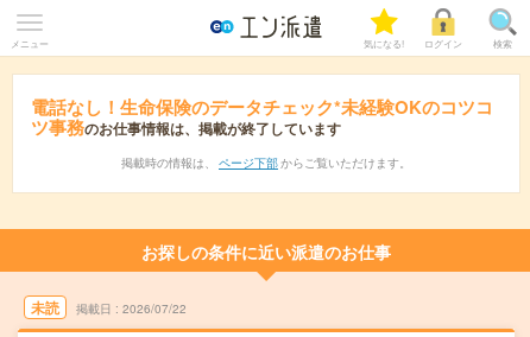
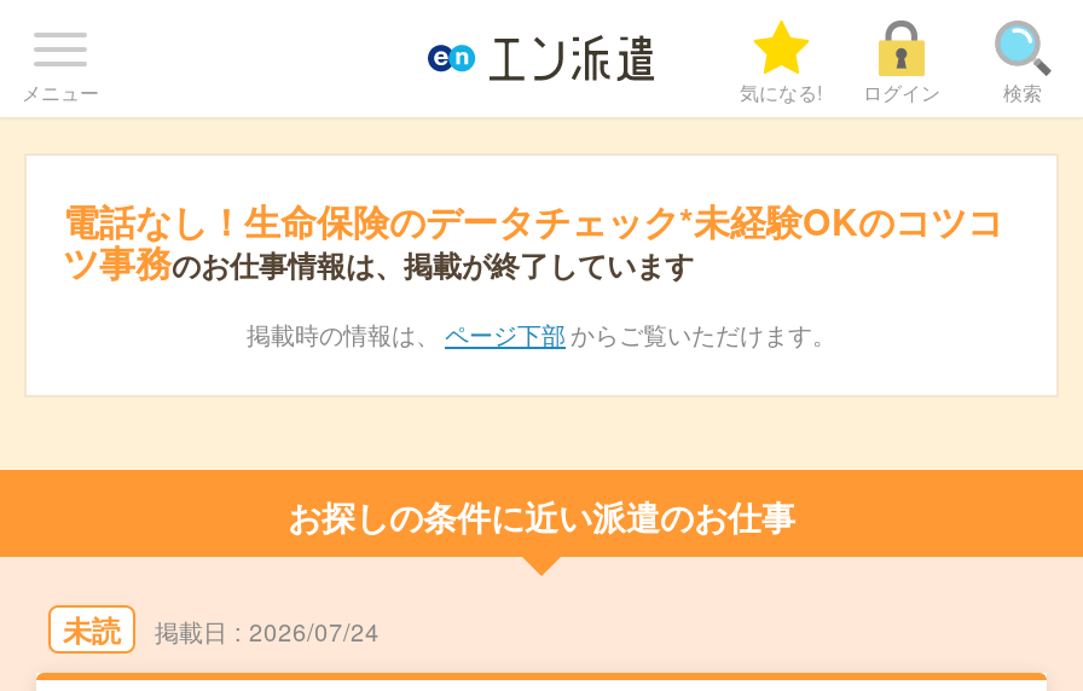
- 2026/07/22
+ 2026/07/24
